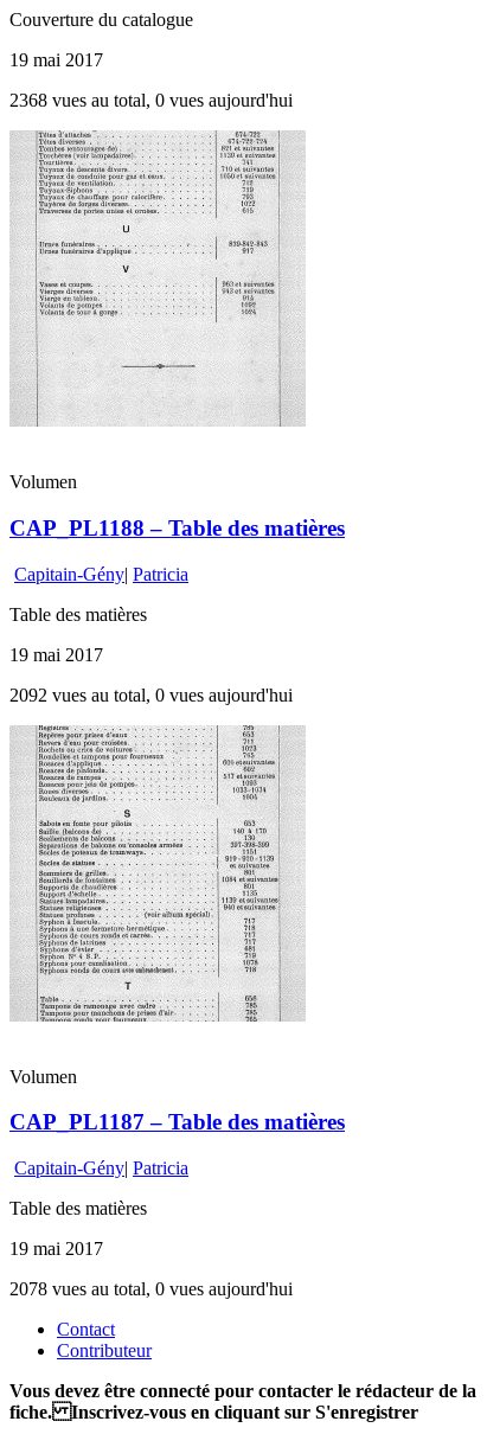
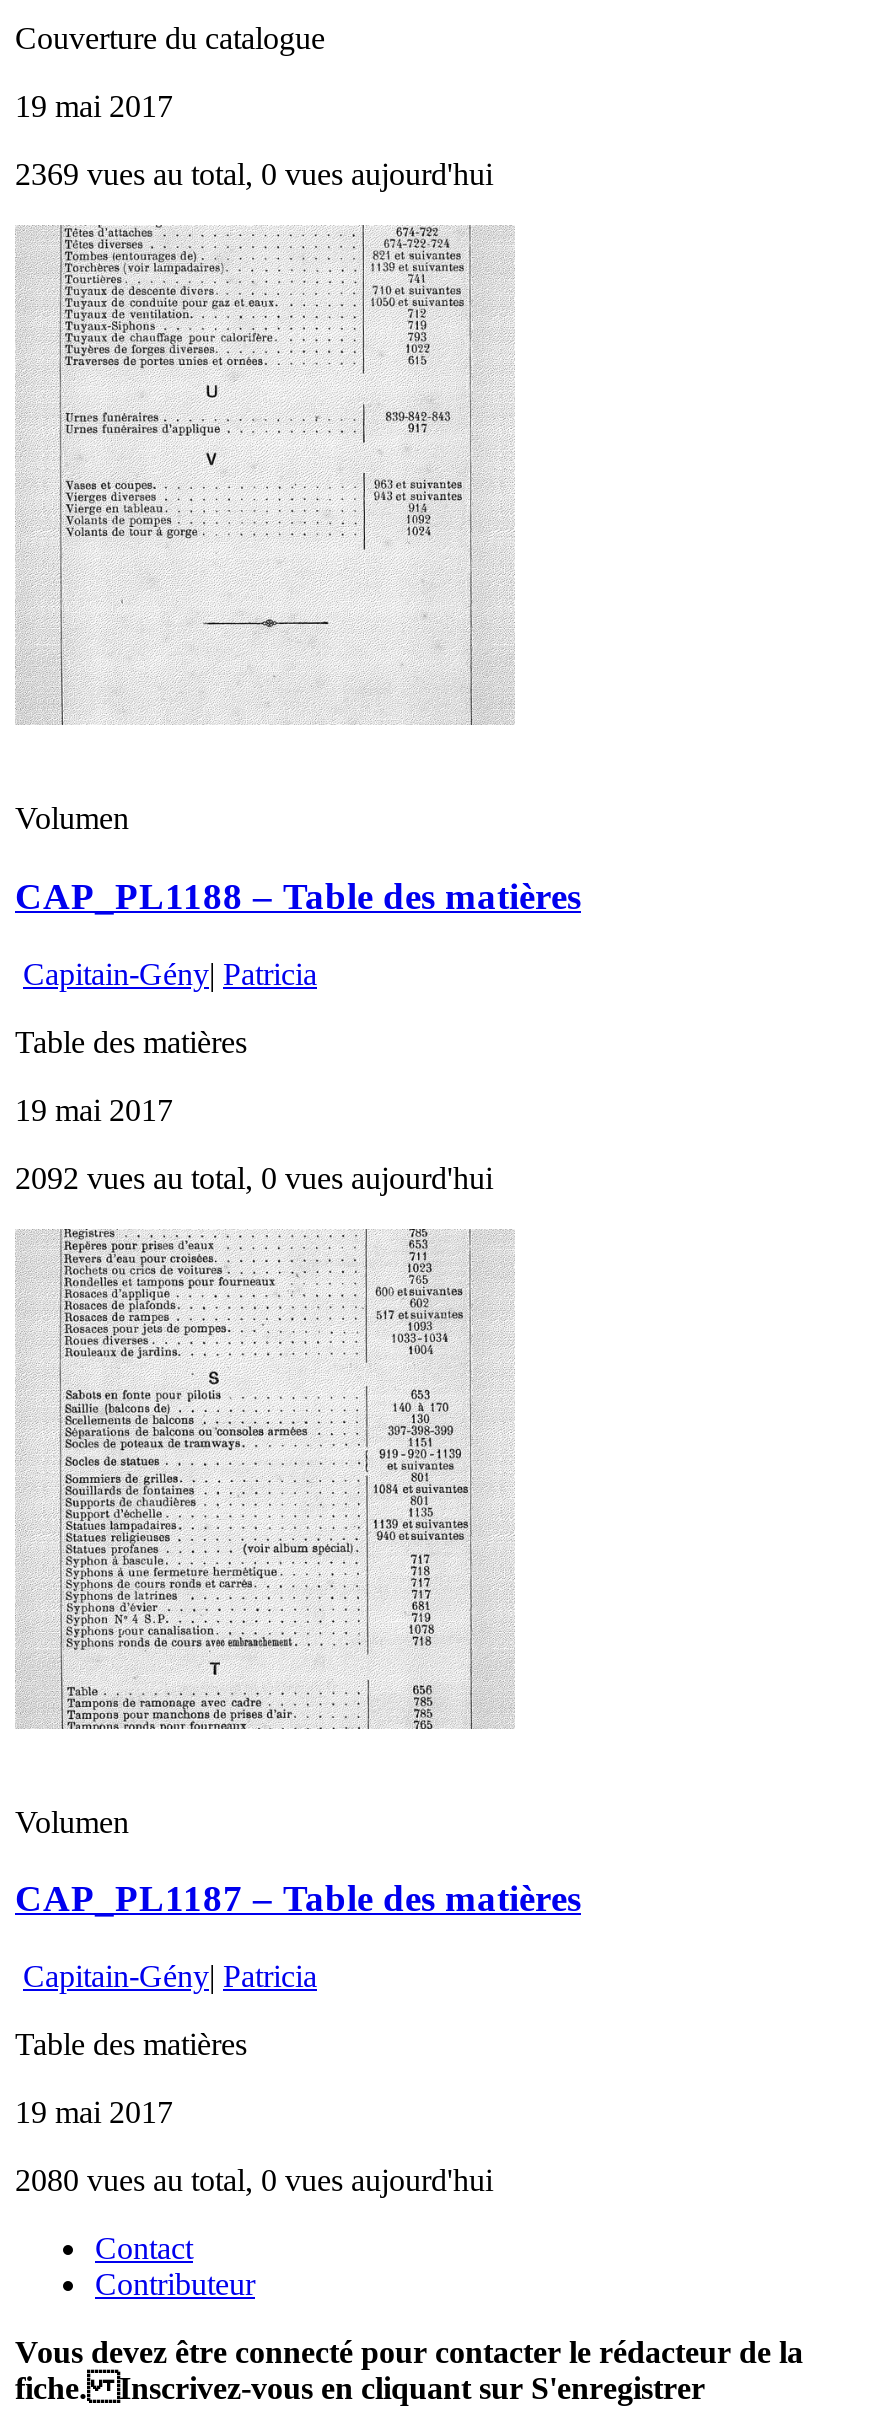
- 2368 vues au total, 0 vues aujourd'hui
+ 2369 vues au total, 0 vues aujourd'hui

- 2078 vues au total, 0 vues aujourd'hui
+ 2080 vues au total, 0 vues aujourd'hui
